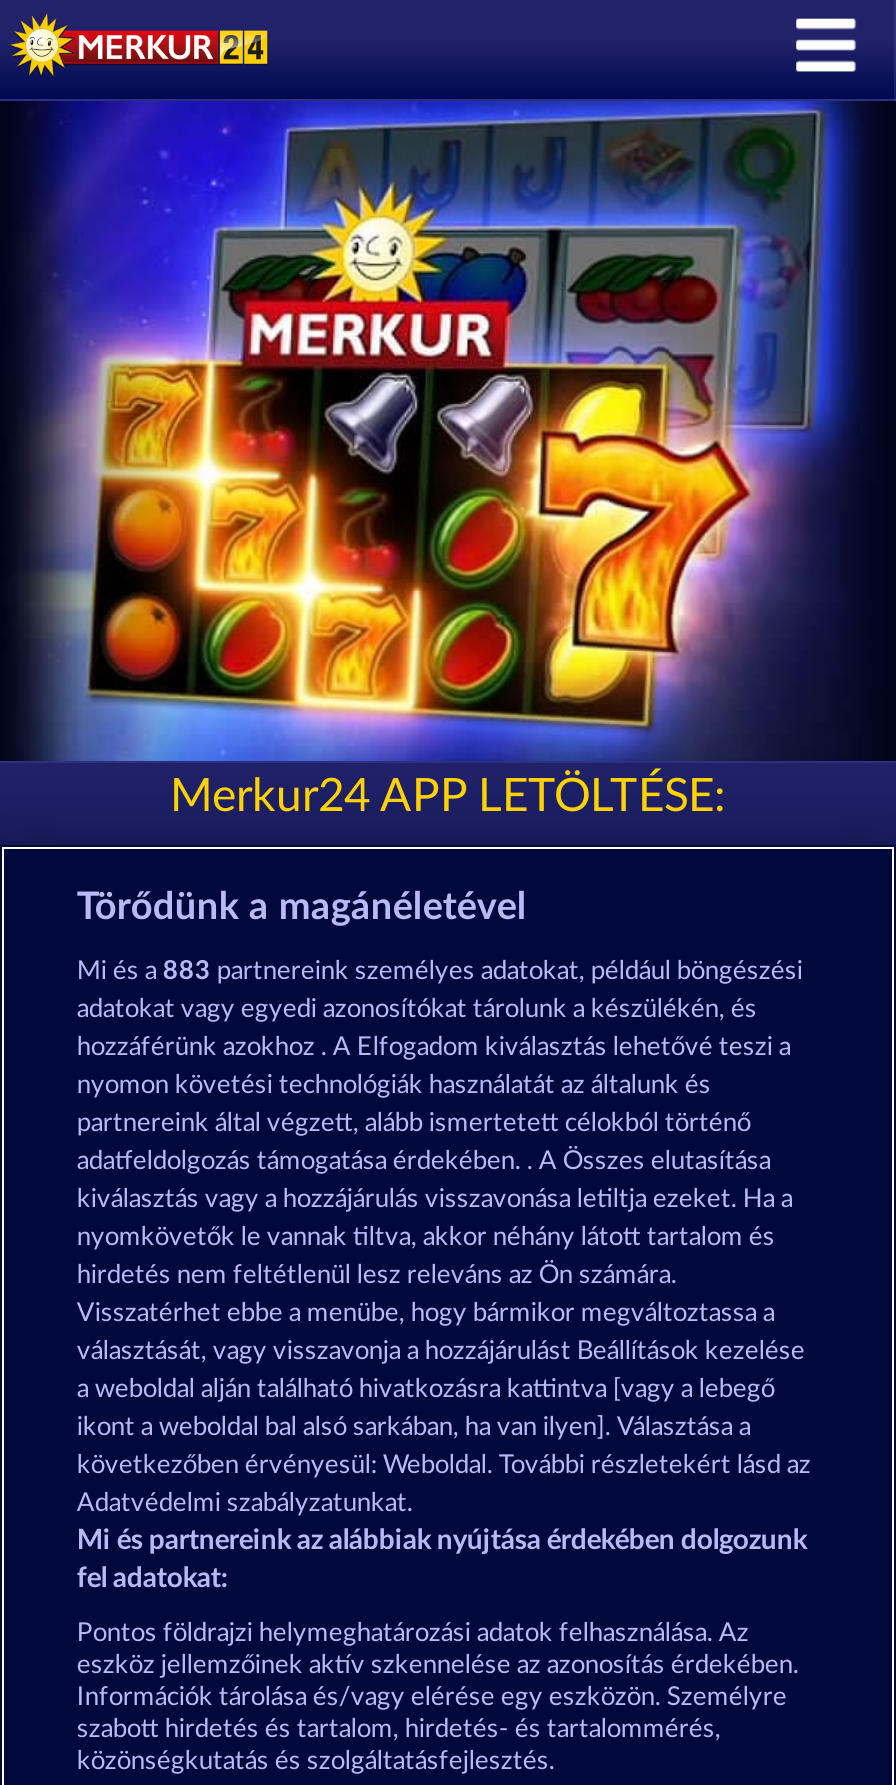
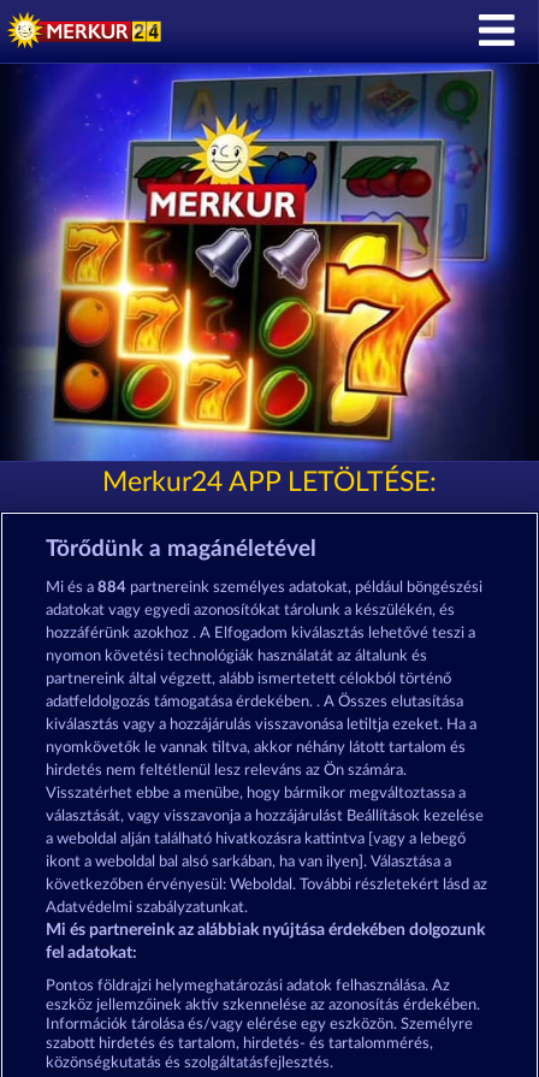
- Mi és a 883 partnereink személyes adatokat, például böngészési
+ Mi és a 884 partnereink személyes adatokat, például böngészési
